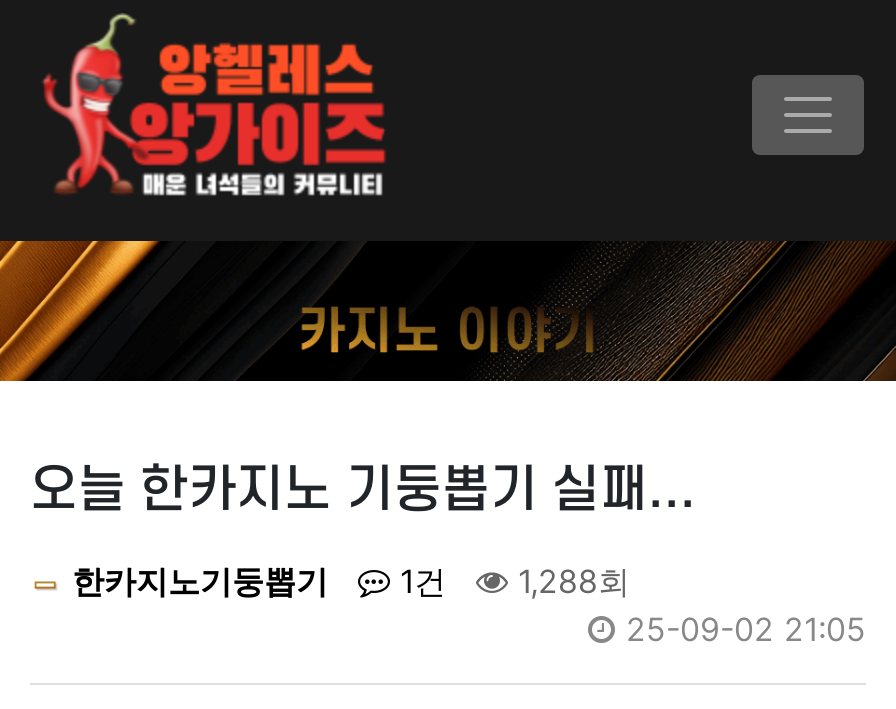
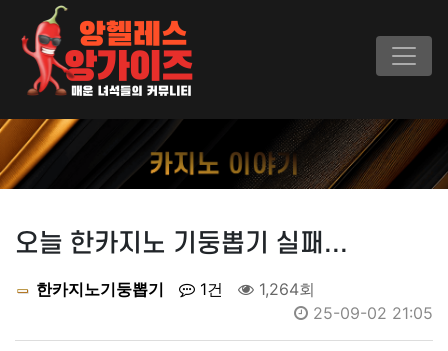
- 한카지노기둥뽑기 1건 1,288회
+ 한카지노기둥뽑기 1건 1,264회
